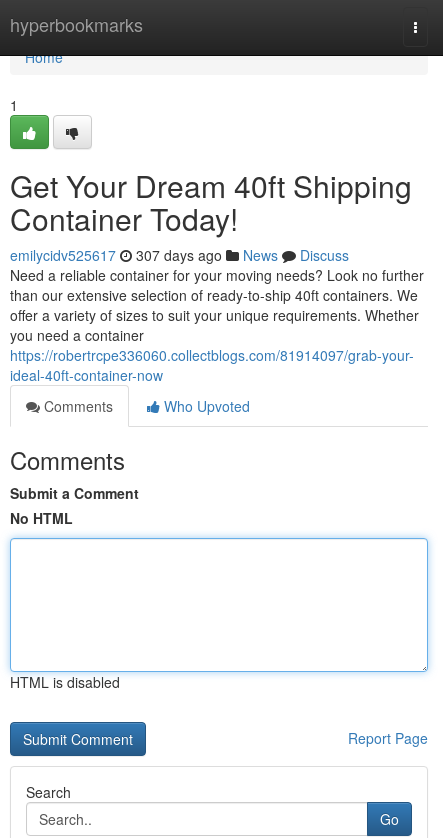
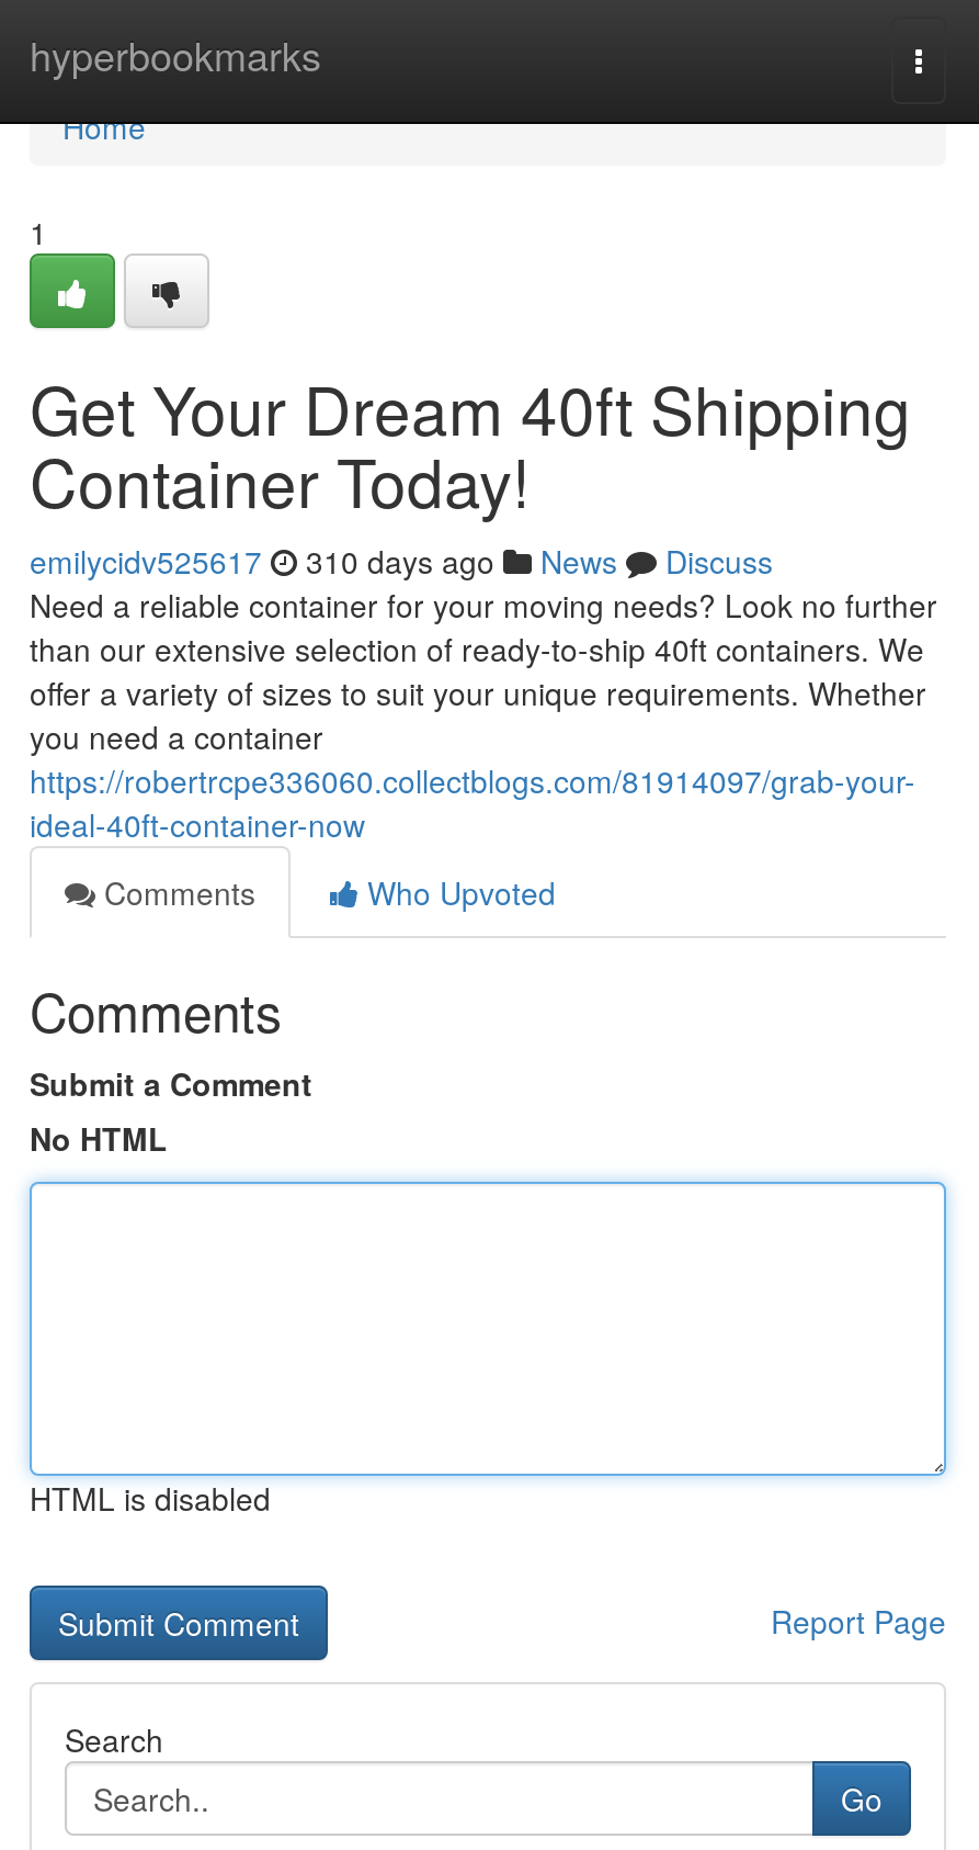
- emilycidv525617 307 days ago News Discuss
+ emilycidv525617 310 days ago News Discuss
